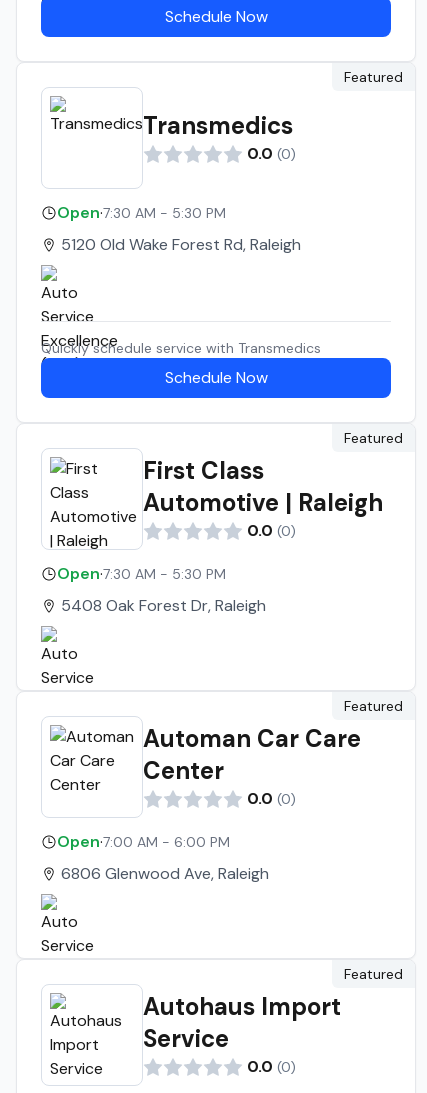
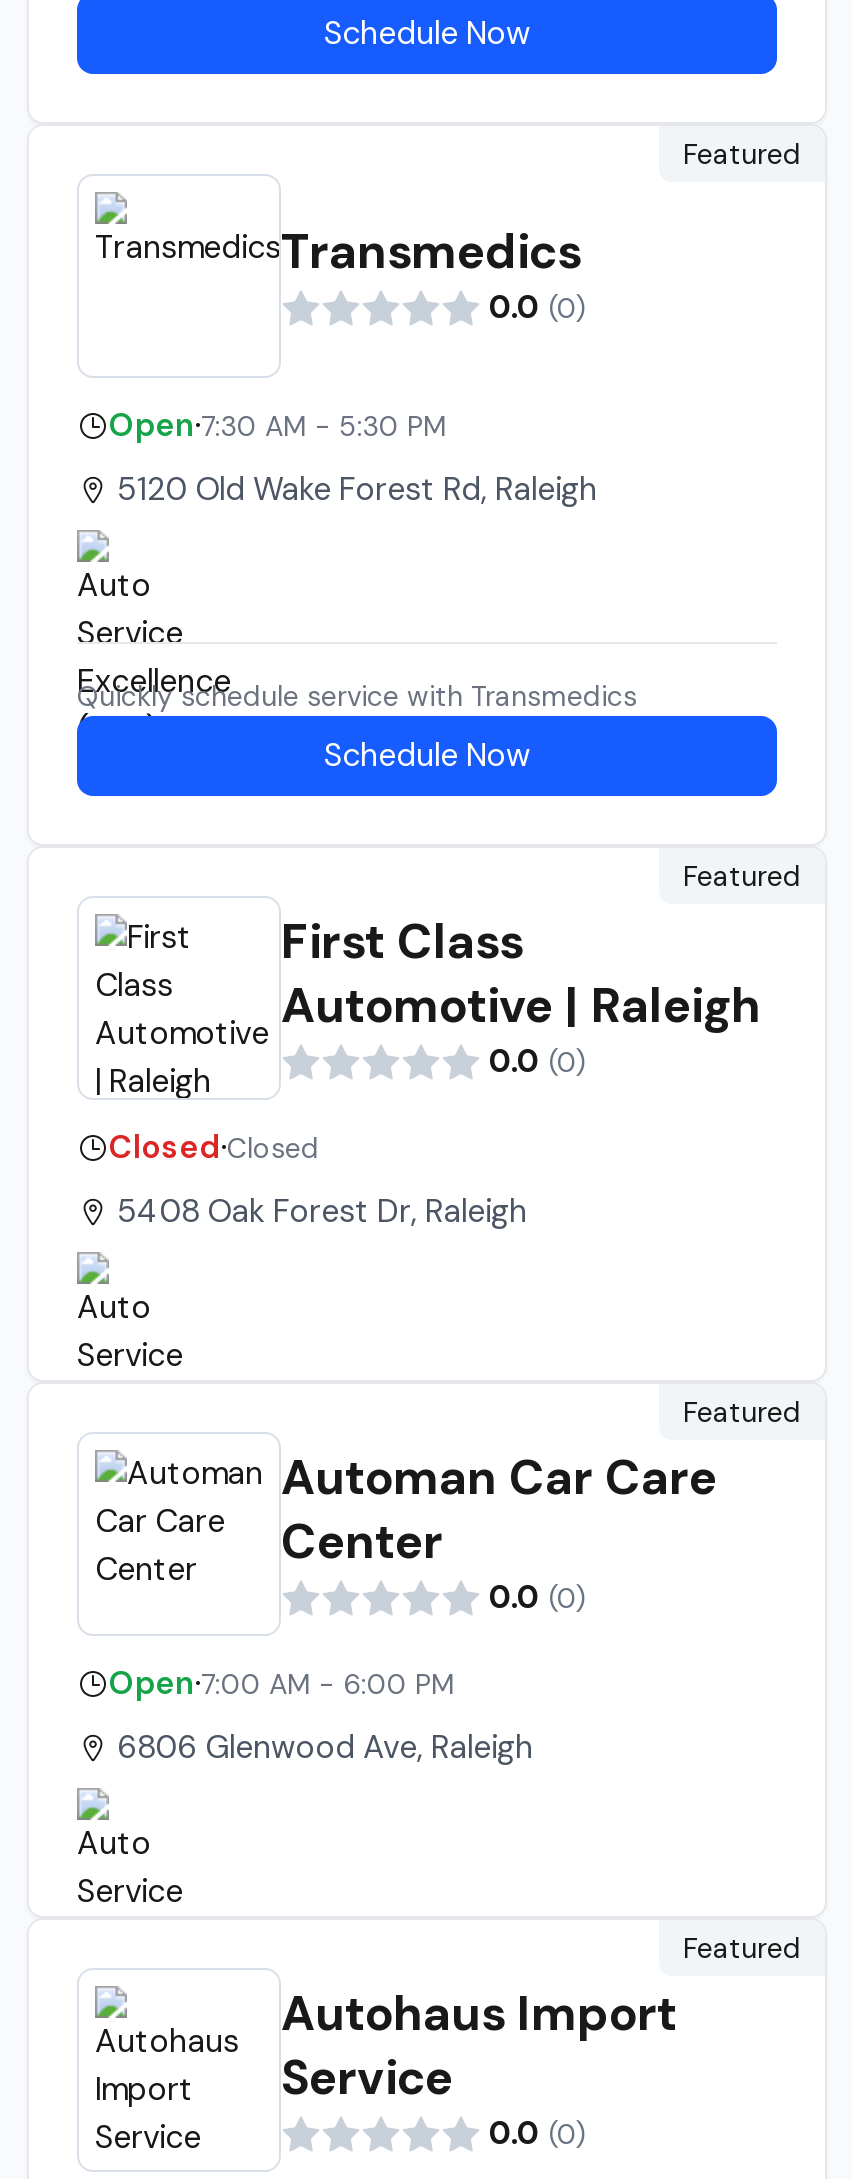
- Open·7:30 AM - 5:30 PM
+ Closed·Closed
